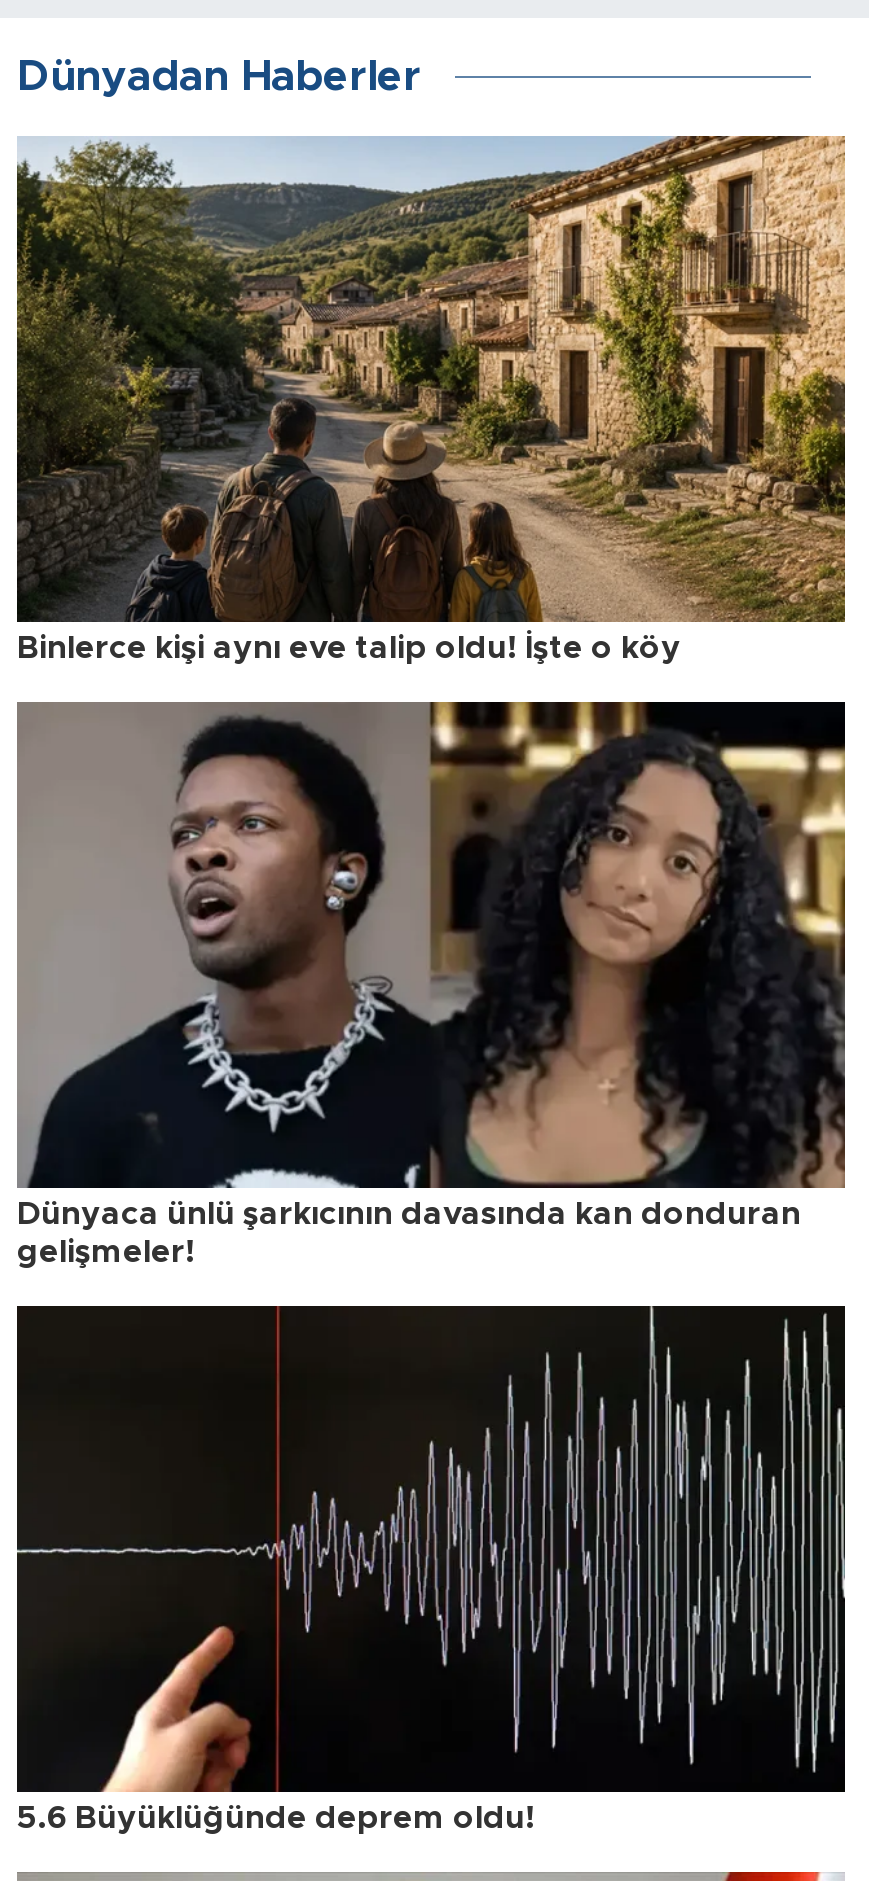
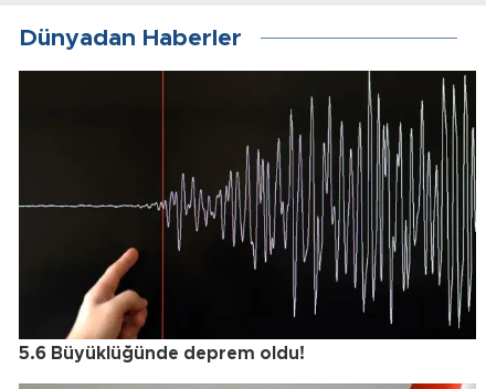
- [image]
- Binlerce kişi aynı eve talip oldu! İşte o köy

- [image]
- Dünyaca ünlü şarkıcının davasında kan donduran
- gelişmeler!
